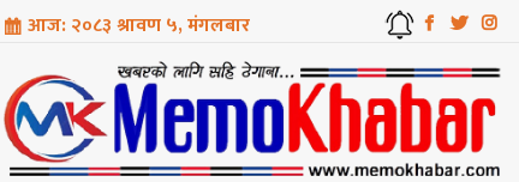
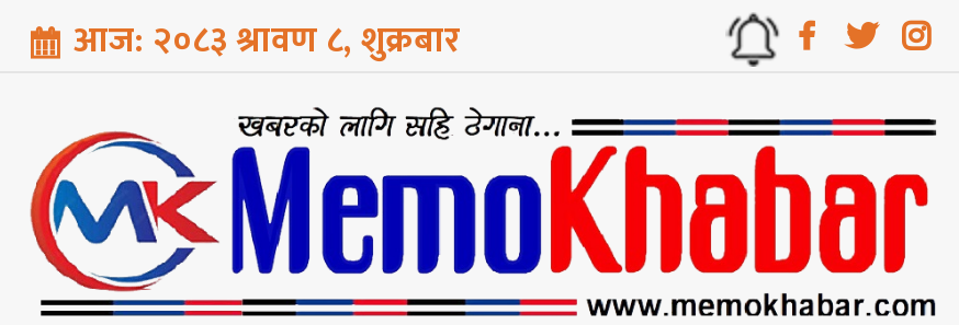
- आज: २०८३ श्रावण ५, मंगलबार
+ आज: २०८३ श्रावण ८, शुक्रबार
